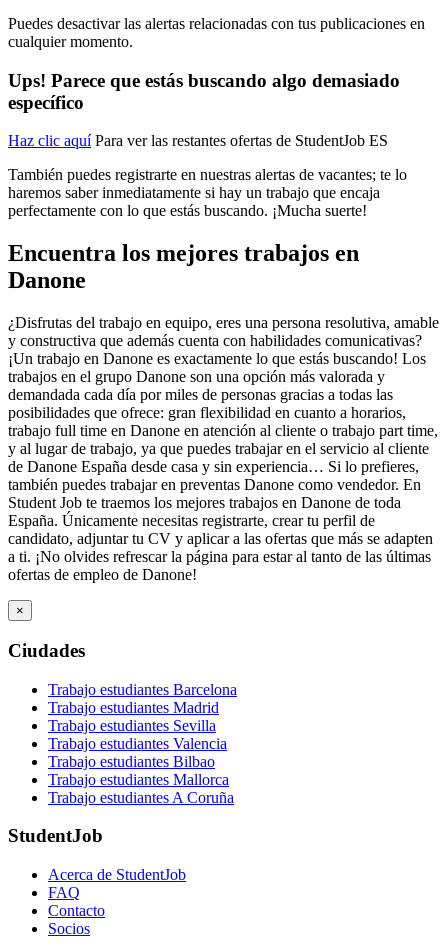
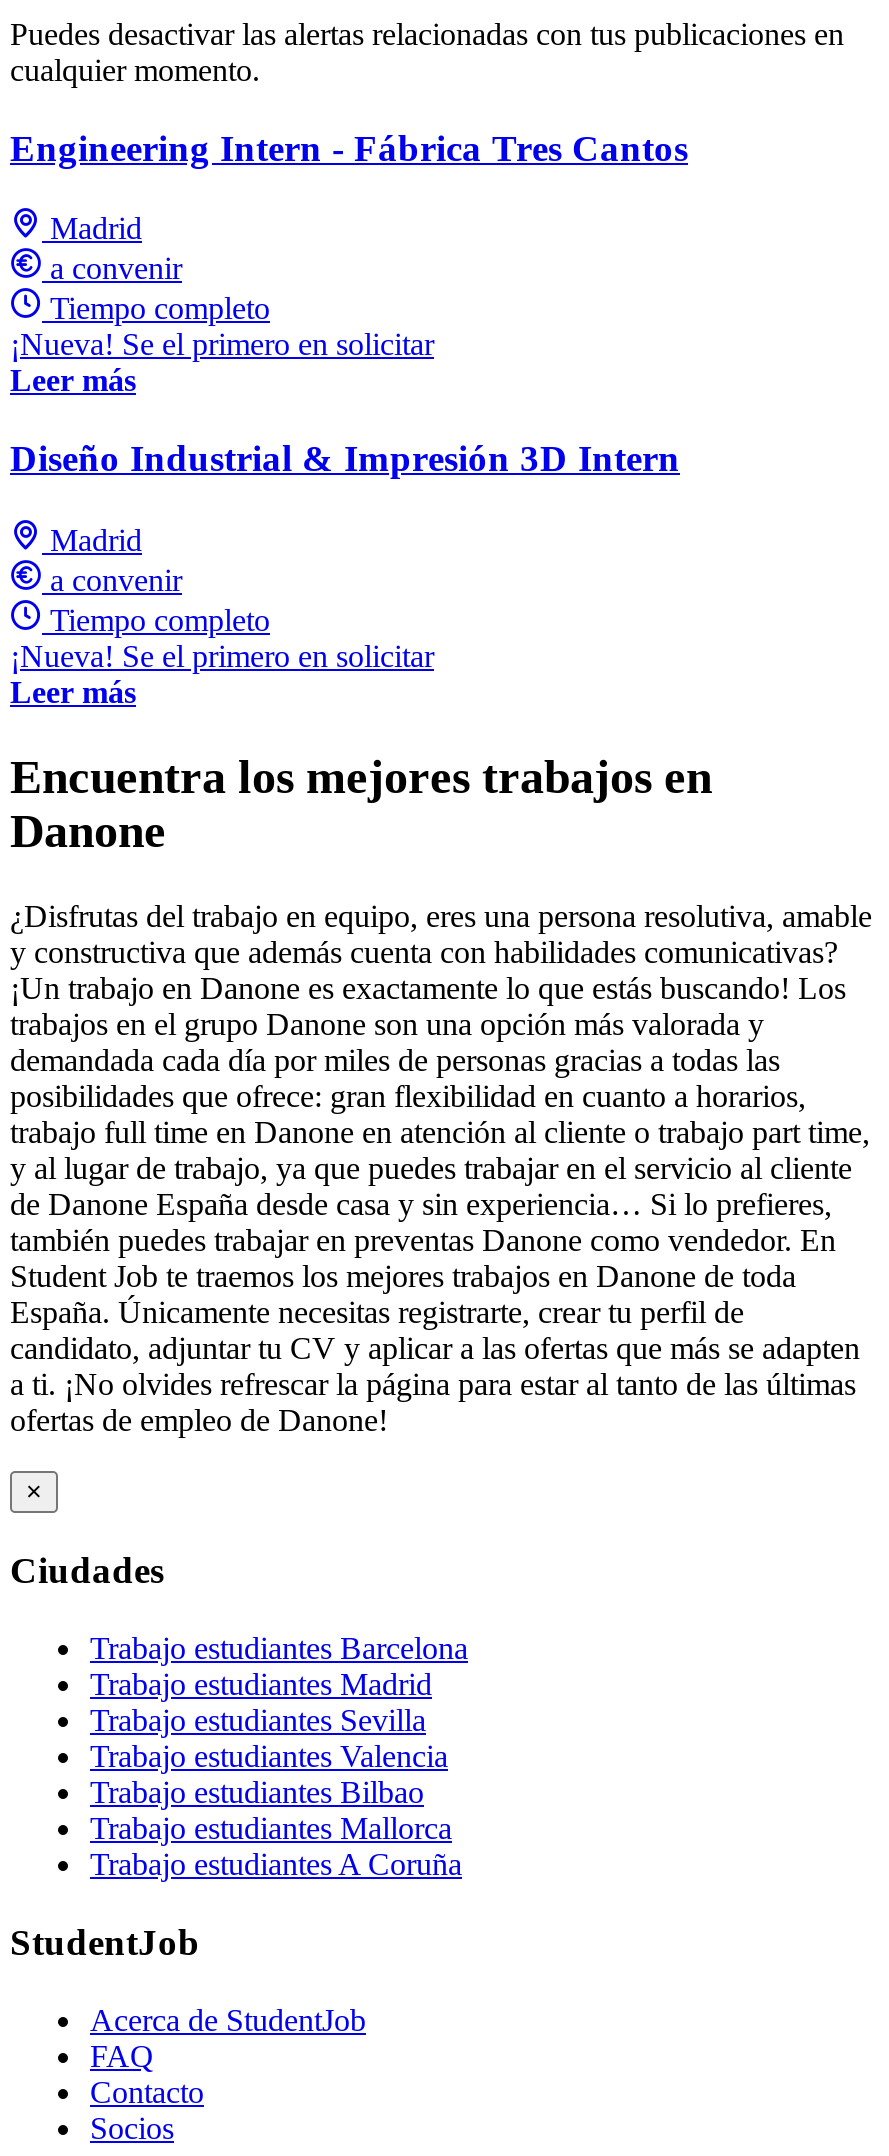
- Ups! Parece que estás buscando algo demasiado
- específico
- Haz clic aquí Para ver las restantes ofertas de StudentJob ES
- También puedes registrarte en nuestras alertas de vacantes; te lo
- haremos saber inmediatamente si hay un trabajo que encaja
- perfectamente con lo que estás buscando. ¡Mucha suerte!
+ Engineering Intern - Fábrica Tres Cantos
+ Madrid
+ a convenir
+ Tiempo completo
+ ¡Nueva! Se el primero en solicitar
+ Leer más
+ Diseño Industrial & Impresión 3D Intern
+ Madrid
+ a convenir
+ Tiempo completo
+ ¡Nueva! Se el primero en solicitar
+ Leer más
